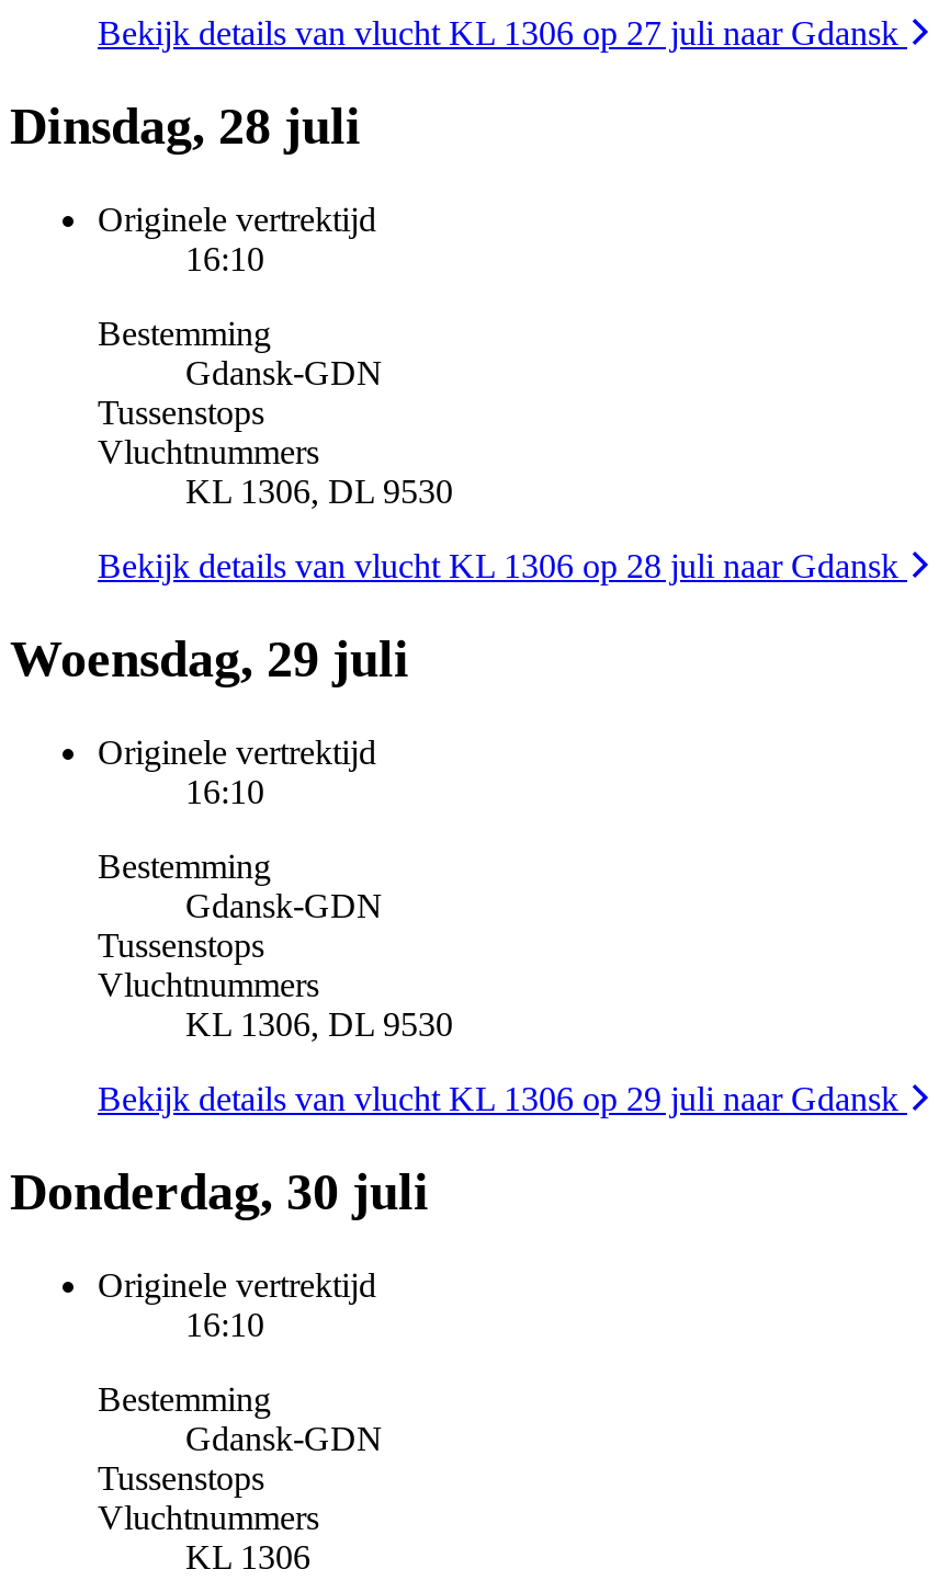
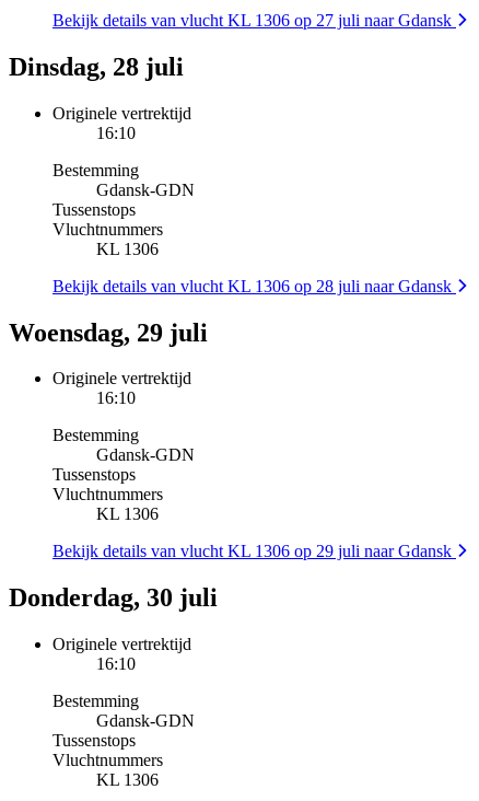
- KL 1306, DL 9530
+ KL 1306

- KL 1306, DL 9530
+ KL 1306
